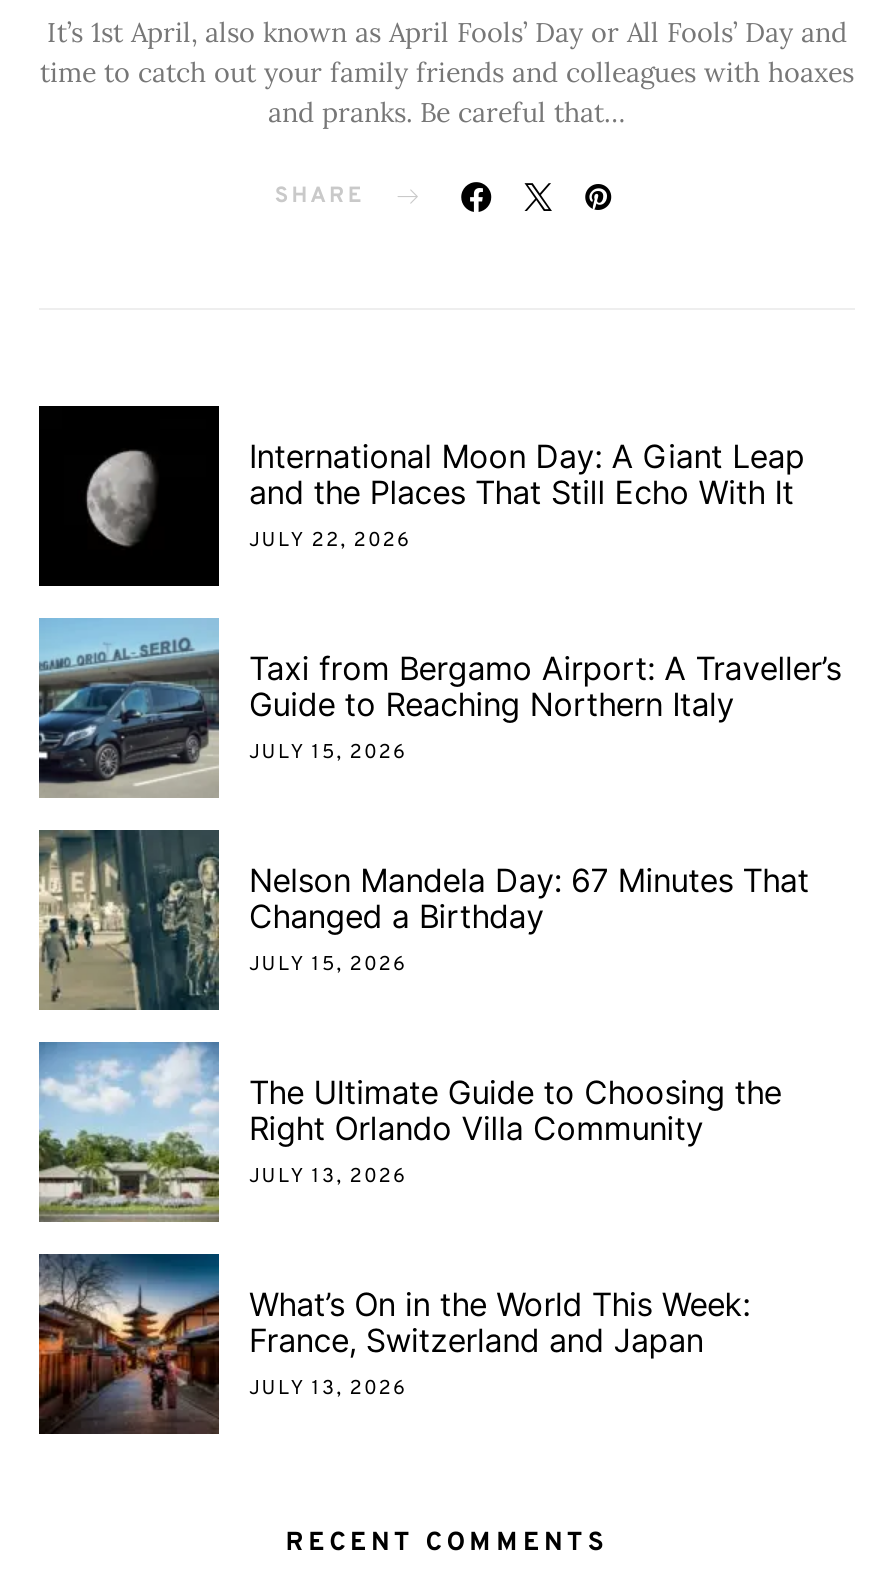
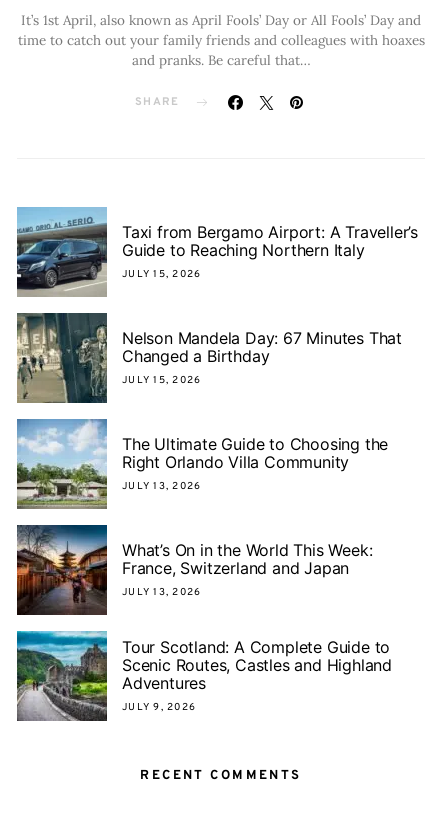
- [image]
- International Moon Day: A Giant Leap
- and the Places That Still Echo With It
- JULY 22, 2026

moved up: [image] | Taxi from Bergamo Airport: A Traveller’s | Guide to Reaching Northern Italy | ... | France, Switzerland and Japan | JULY 13, 2026

+ [image]
+ Tour Scotland: A Complete Guide to
+ Scenic Routes, Castles and Highland
+ Adventures
+ JULY 9, 2026
